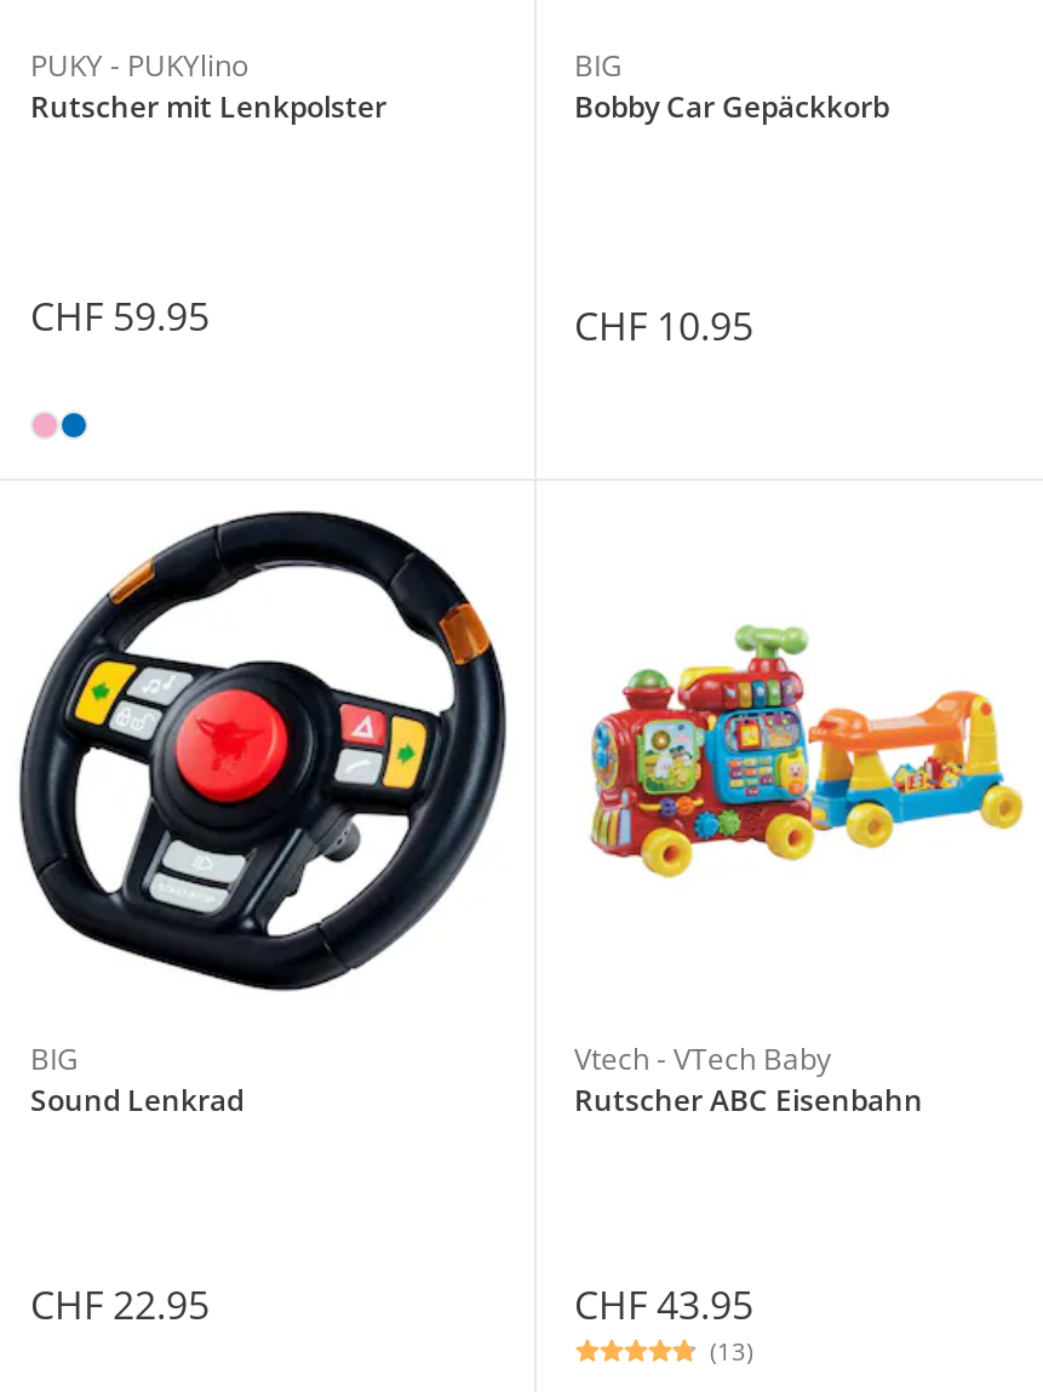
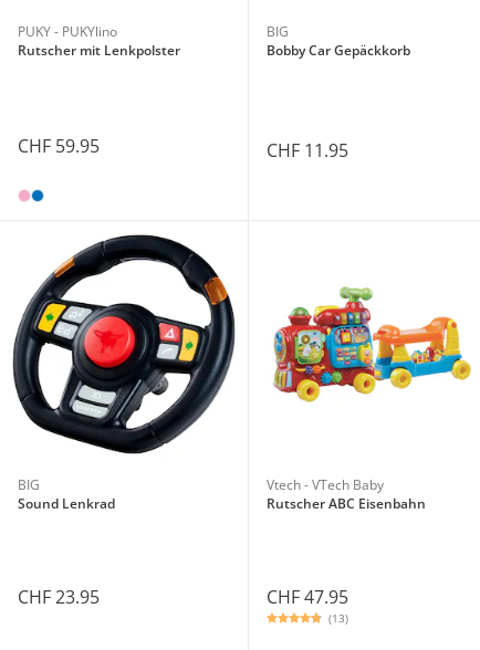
- CHF 10.95
+ CHF 11.95

- CHF 22.95
+ CHF 23.95

- CHF 43.95
+ CHF 47.95
